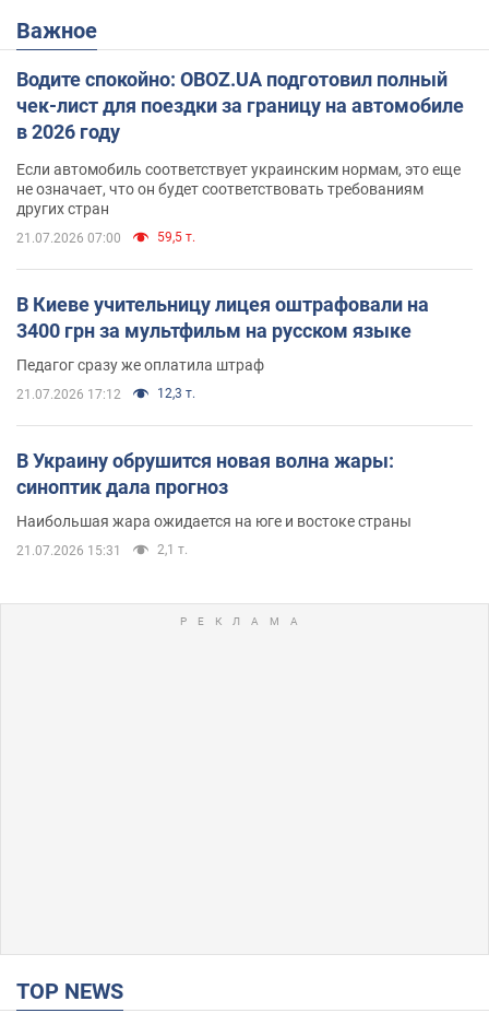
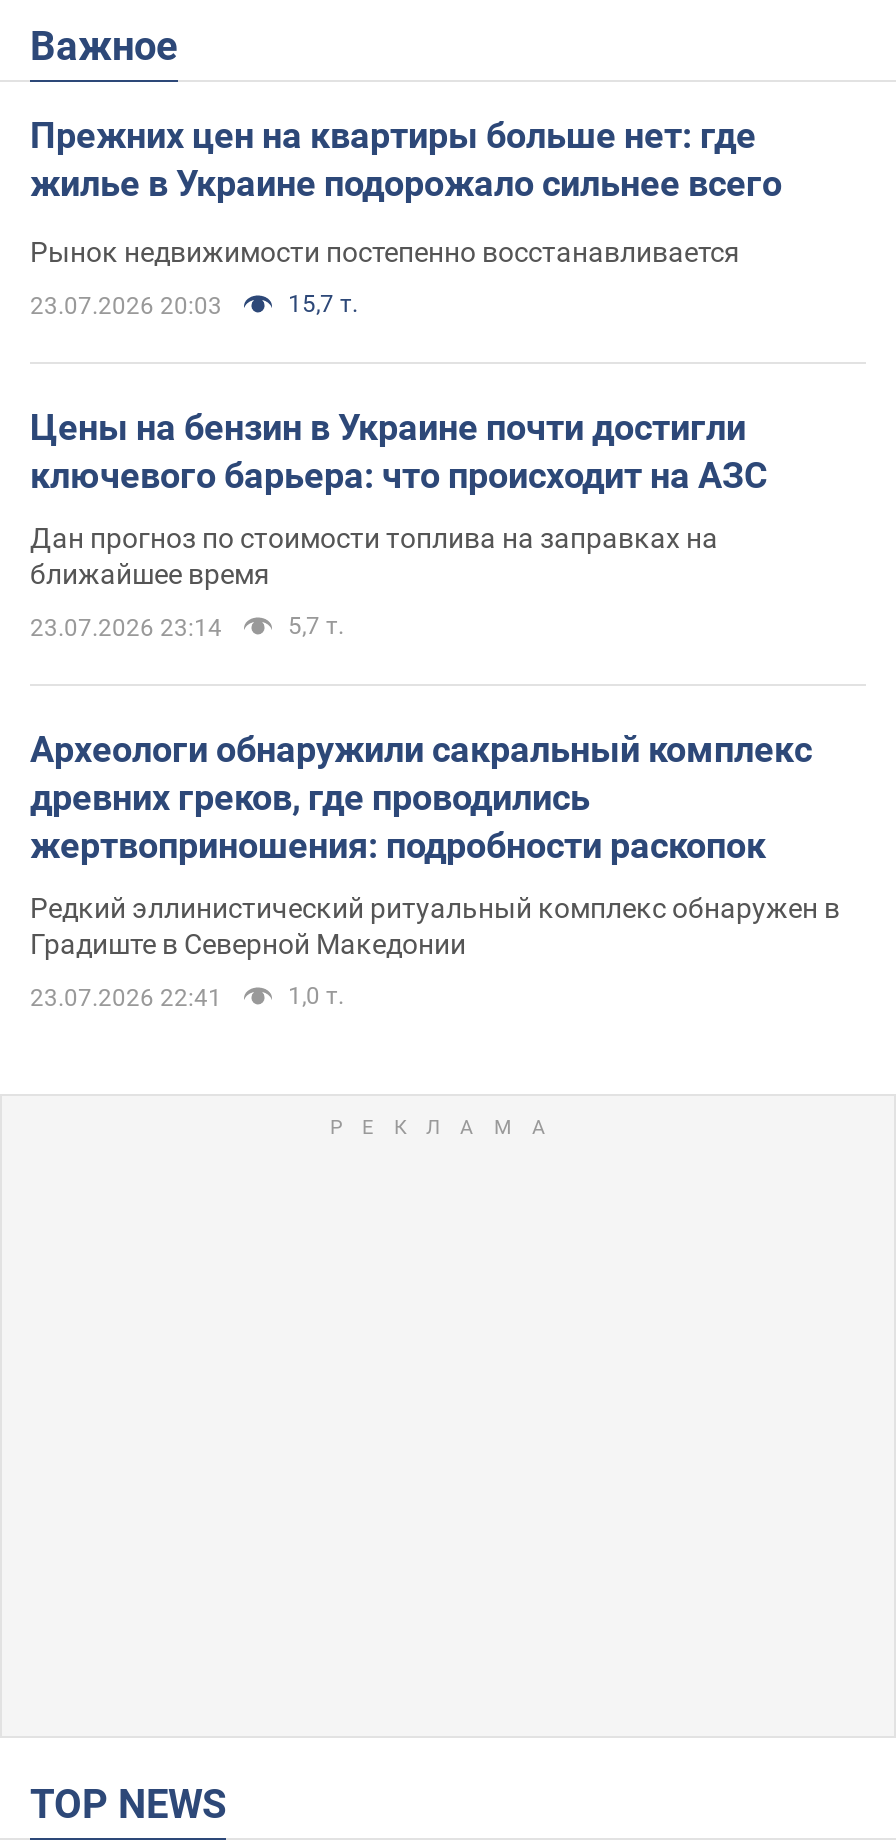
- Водите спокойно: OBOZ.UA подготовил полный
- чек-лист для поездки за границу на автомобиле
- в 2026 году
+ Прежних цен на квартиры больше нет: где
+ жилье в Украине подорожало сильнее всего

- Если автомобиль соответствует украинским нормам, это еще
- не означает, что он будет соответствовать требованиям
- других стран
+ Рынок недвижимости постепенно восстанавливается

- 21.07.2026 07:00
- 59,5 т.
+ 23.07.2026 20:03
+ 15,7 т.

- В Киеве учительницу лицея оштрафовали на
- 3400 грн за мультфильм на русском языке
+ Цены на бензин в Украине почти достигли
+ ключевого барьера: что происходит на АЗС

- Педагог сразу же оплатила штраф
+ Дан прогноз по стоимости топлива на заправках на
+ ближайшее время

- 21.07.2026 17:12
- 12,3 т.
+ 23.07.2026 23:14
+ 5,7 т.

- В Украину обрушится новая волна жары:
- синоптик дала прогноз
+ Археологи обнаружили сакральный комплекс
+ древних греков, где проводились
+ жертвоприношения: подробности раскопок

- Наибольшая жара ожидается на юге и востоке страны
+ Редкий эллинистический ритуальный комплекс обнаружен в
+ Градиште в Северной Македонии

- 21.07.2026 15:31
- 2,1 т.
+ 23.07.2026 22:41
+ 1,0 т.
